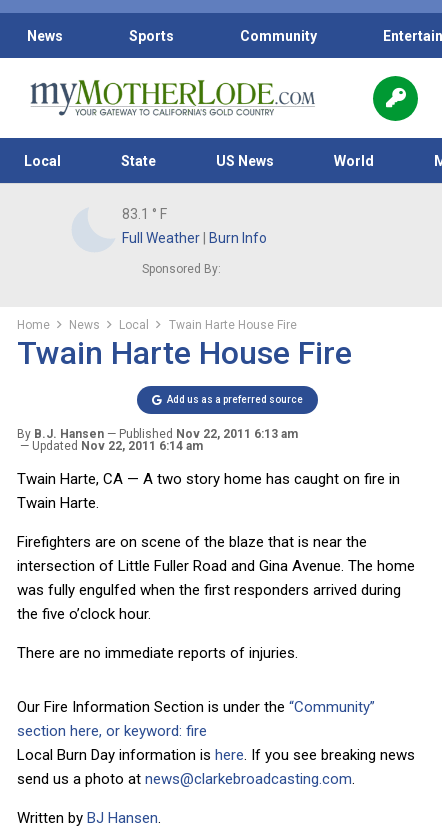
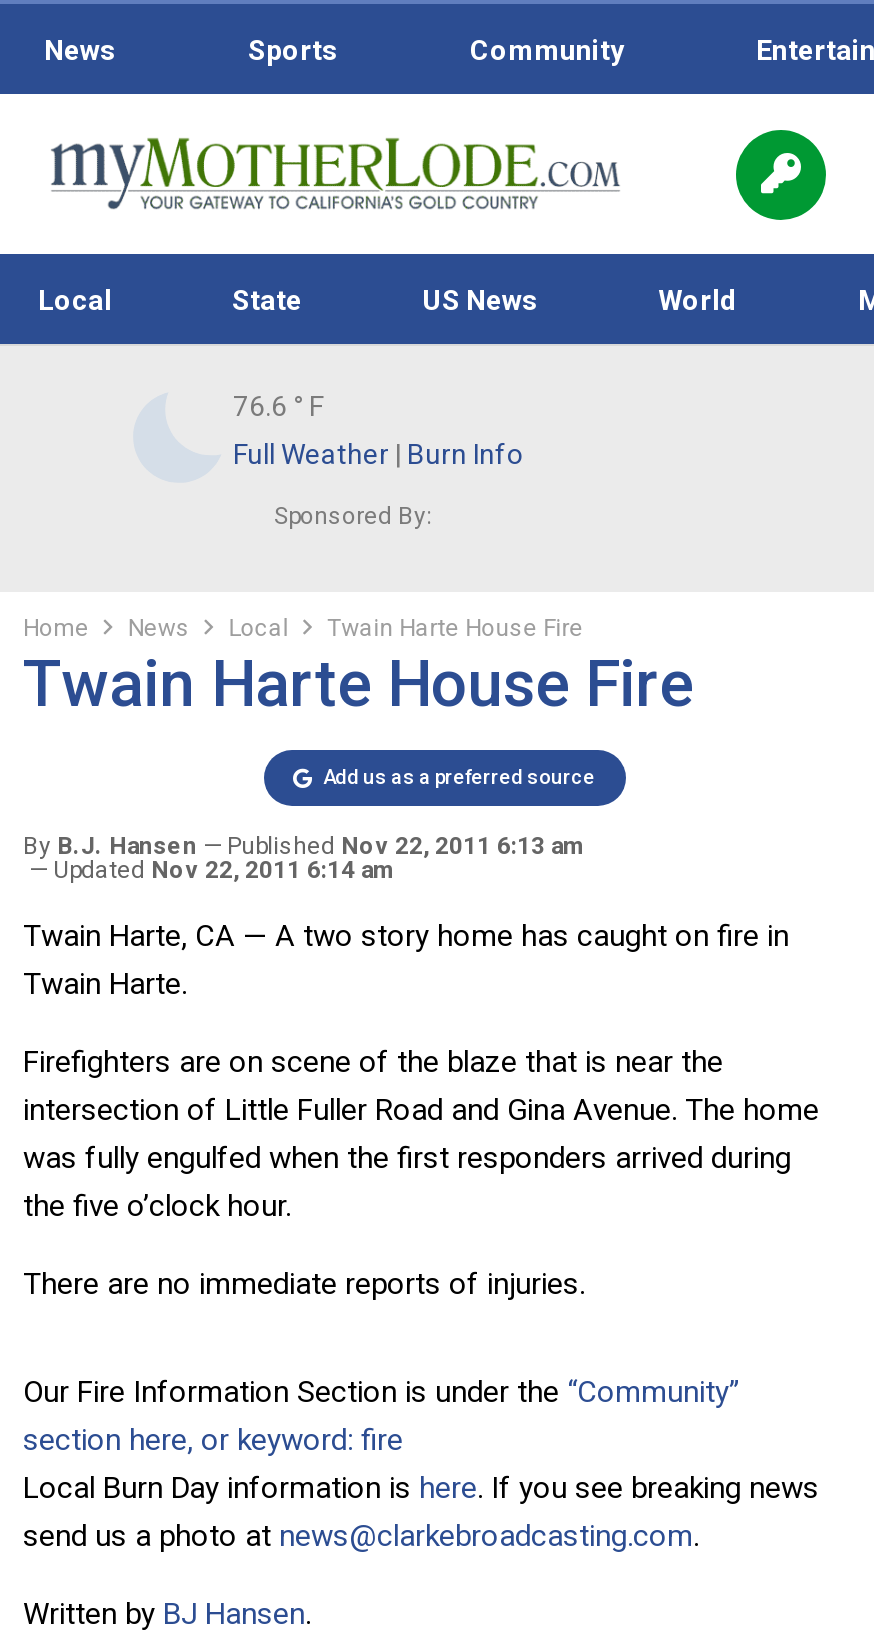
- 83.1 ° F
+ 76.6 ° F
